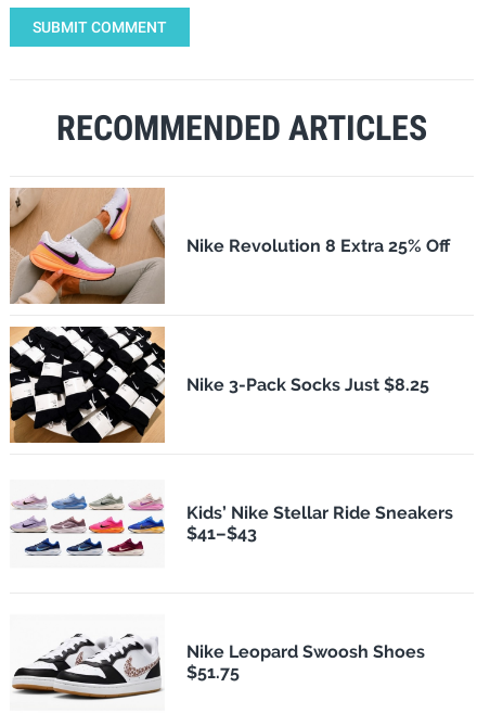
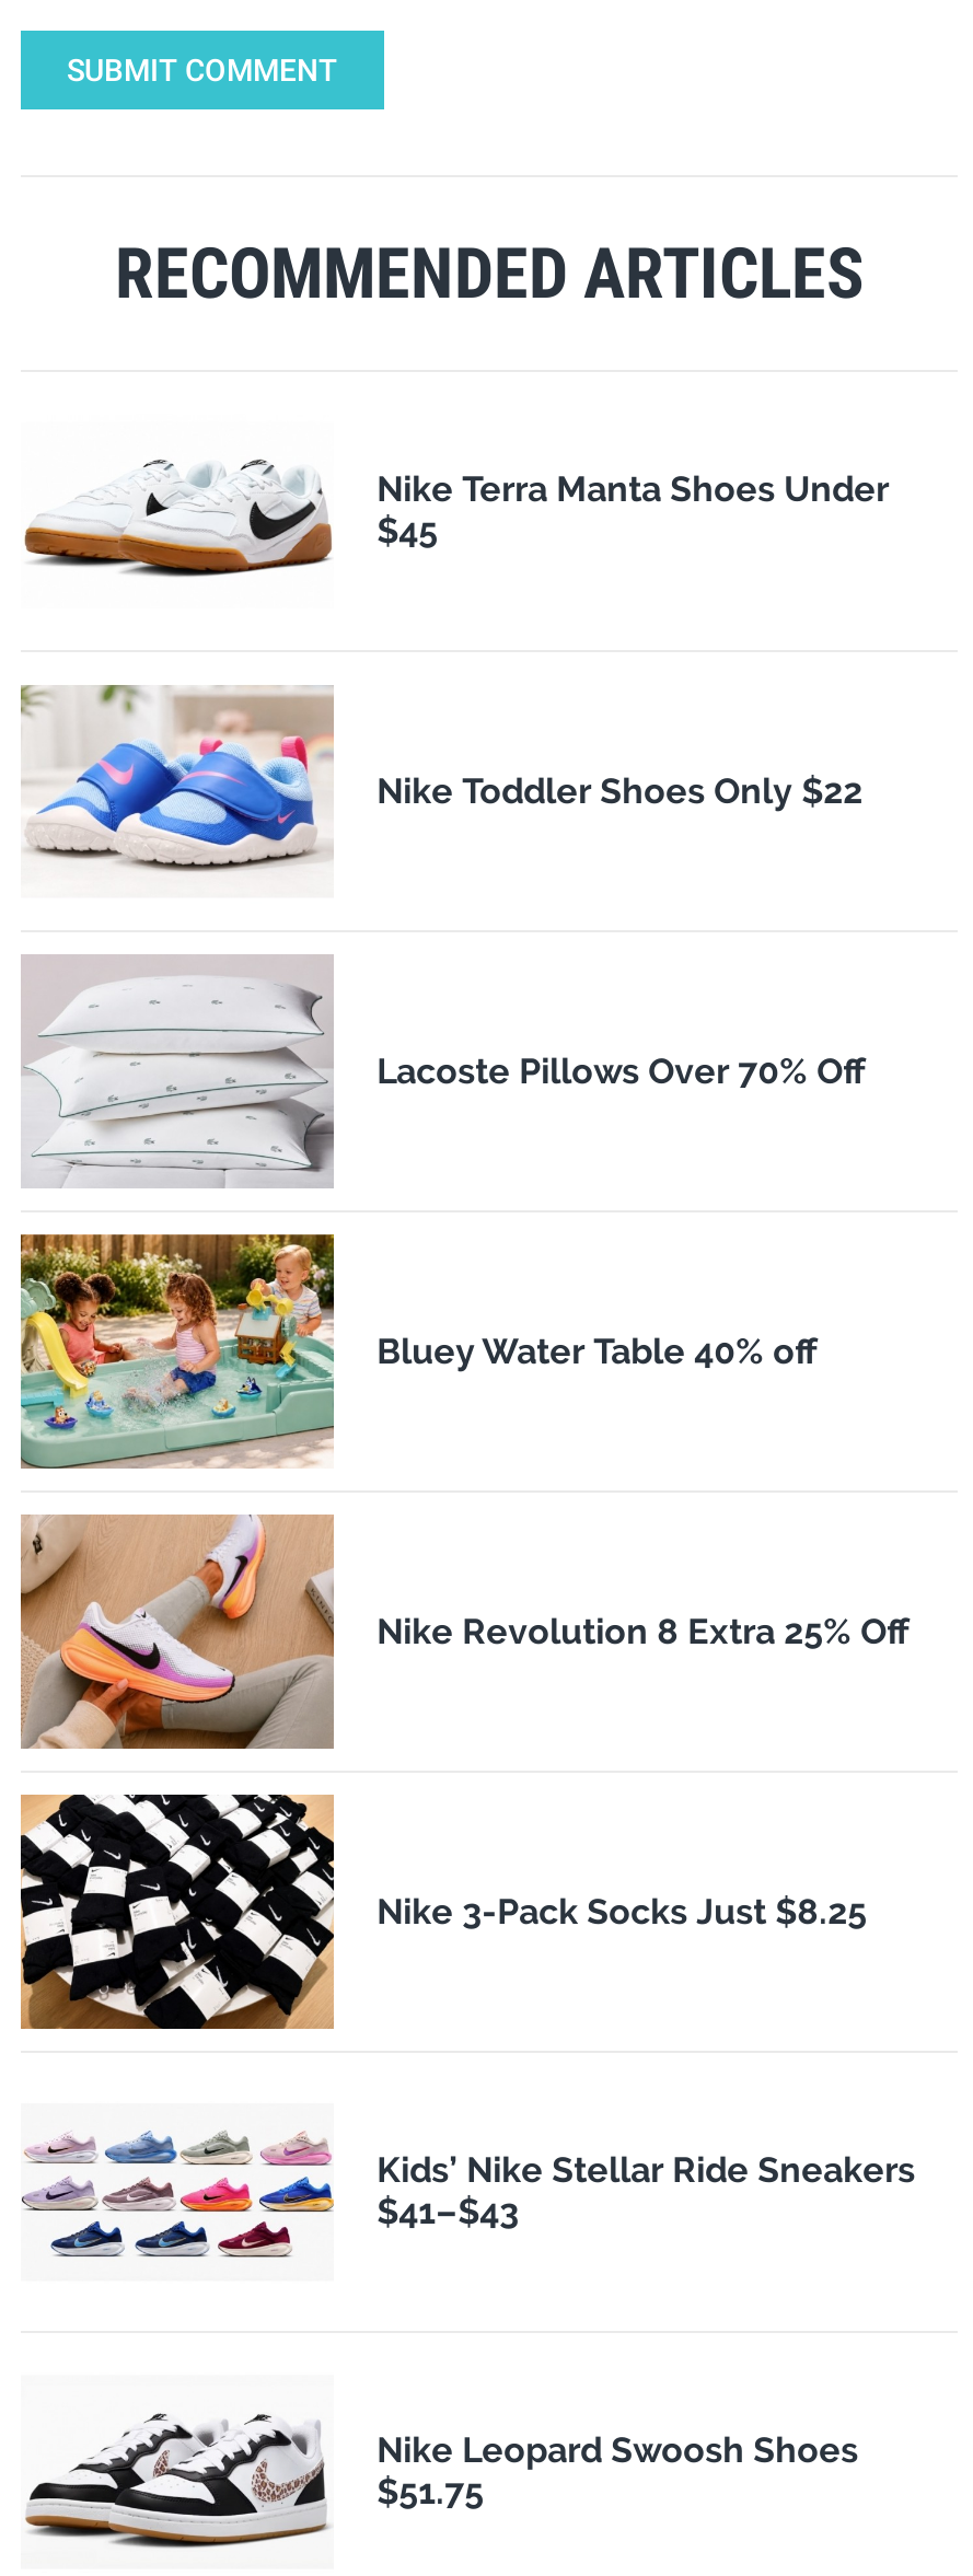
+ [image]
+ Bluey Water Table 40% off

+ [image]
+ Nike Toddler Shoes Only $22

+ [image]
+ Lacoste Pillows Over 70% Off

+ [image]
+ Nike Terra Manta Shoes Under
+ $45
